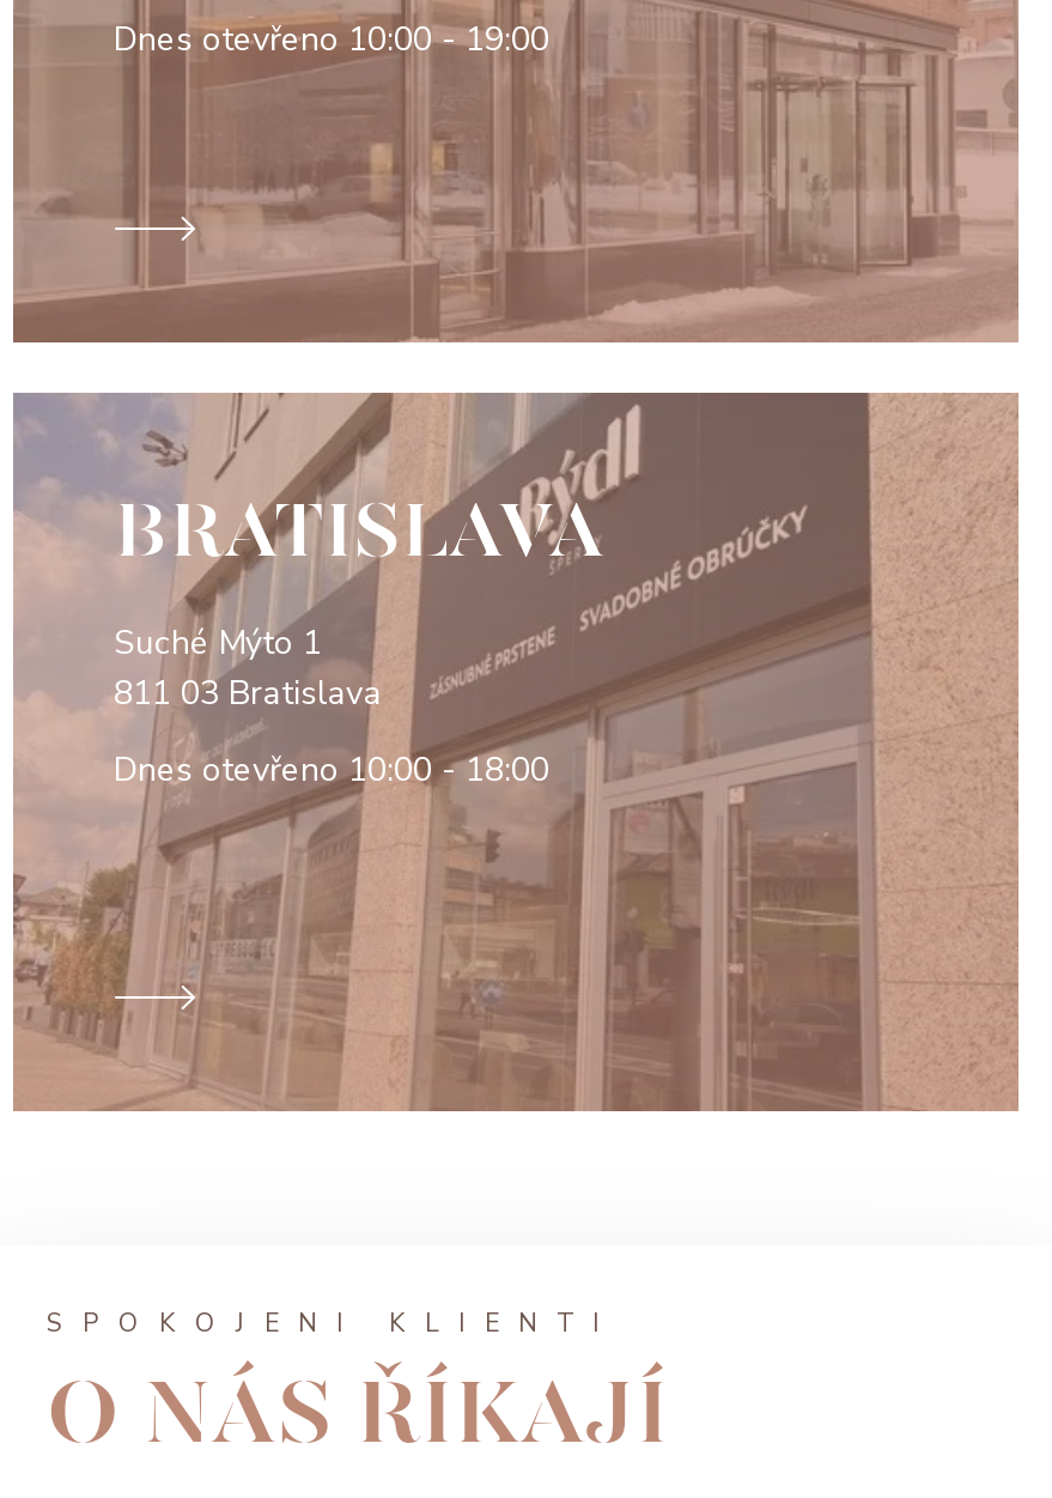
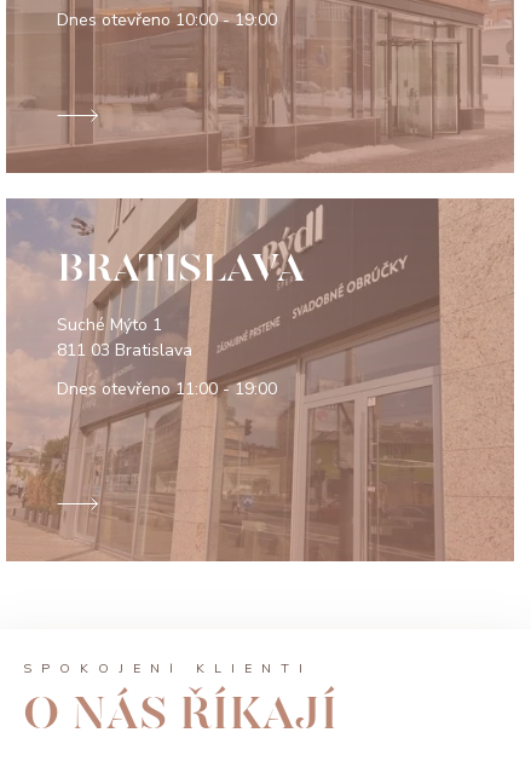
- Dnes otevřeno 10:00 - 18:00
+ Dnes otevřeno 11:00 - 19:00
